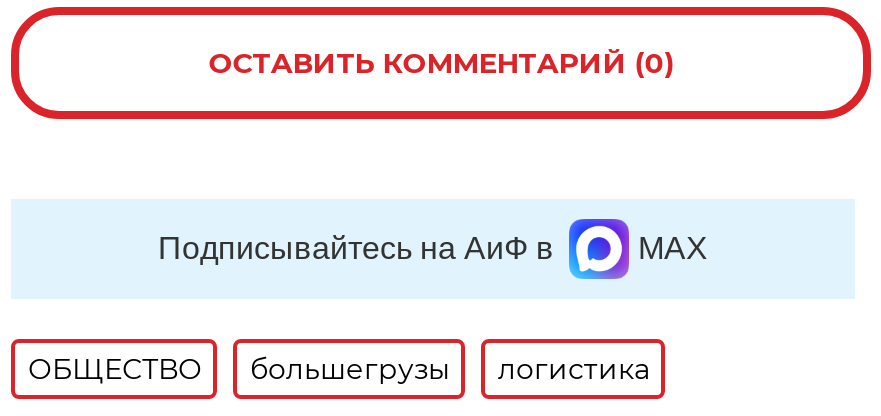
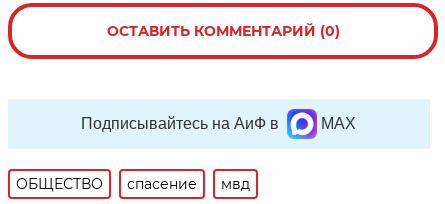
- большегрузы
- логистика
+ спасение
+ мвд
